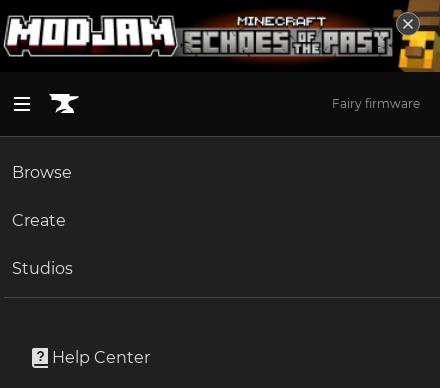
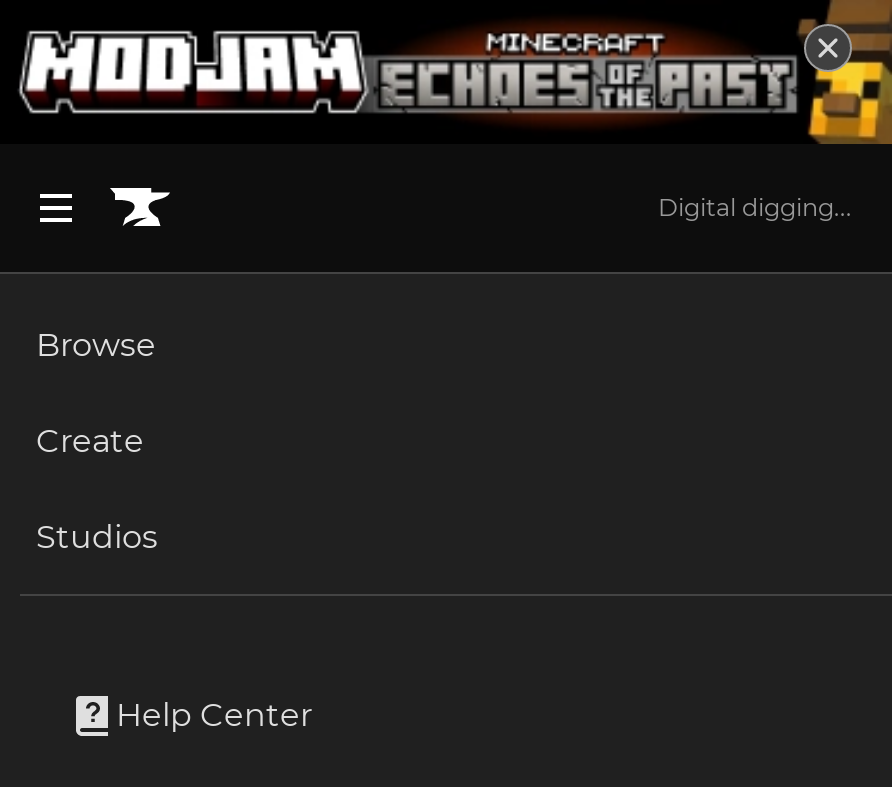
- Fairy firmware
+ Digital digging...
